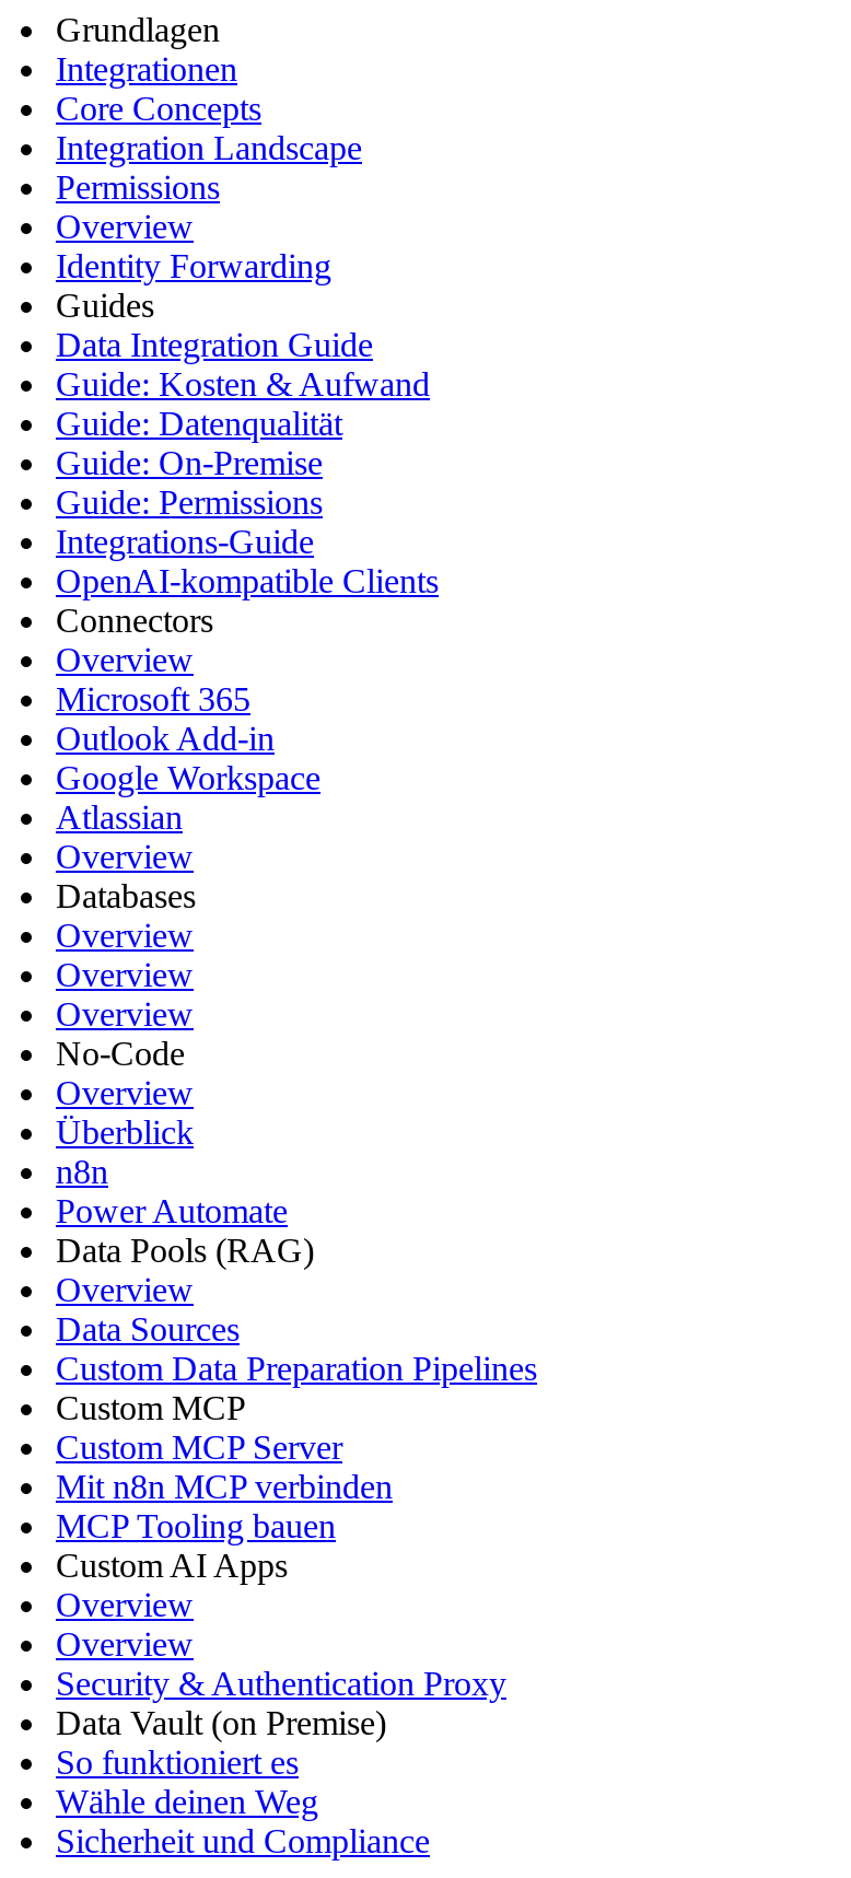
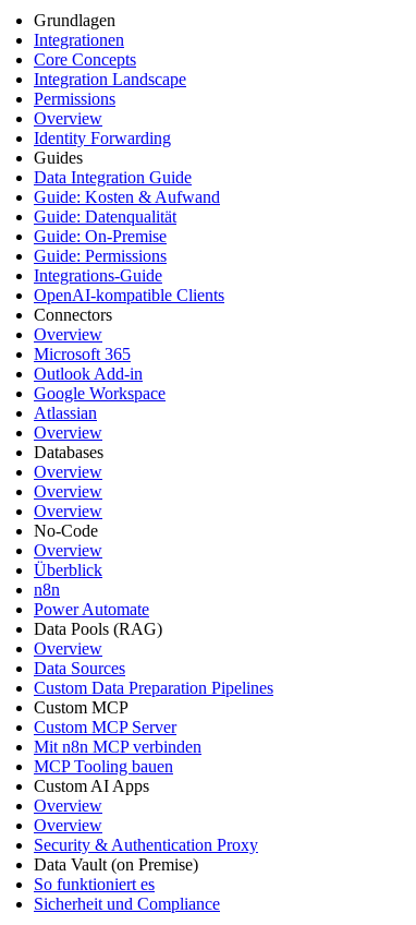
- Wähle deinen Weg
